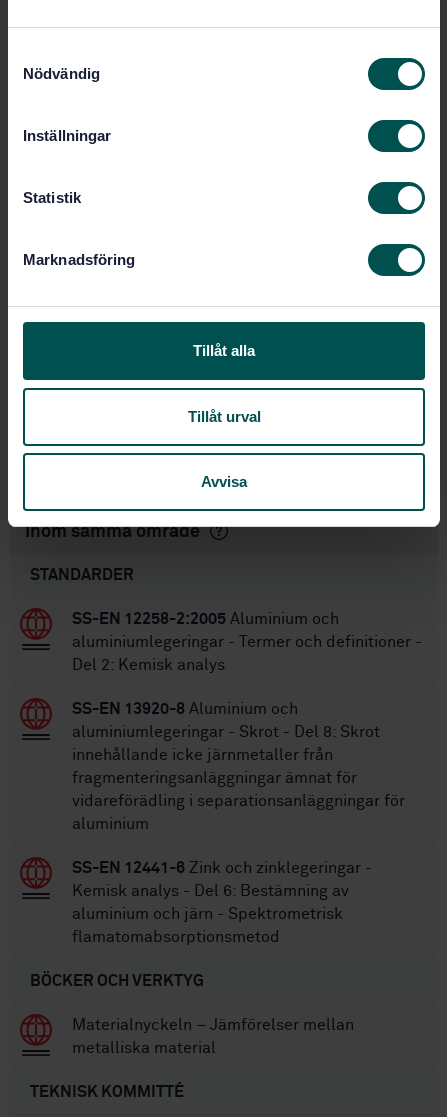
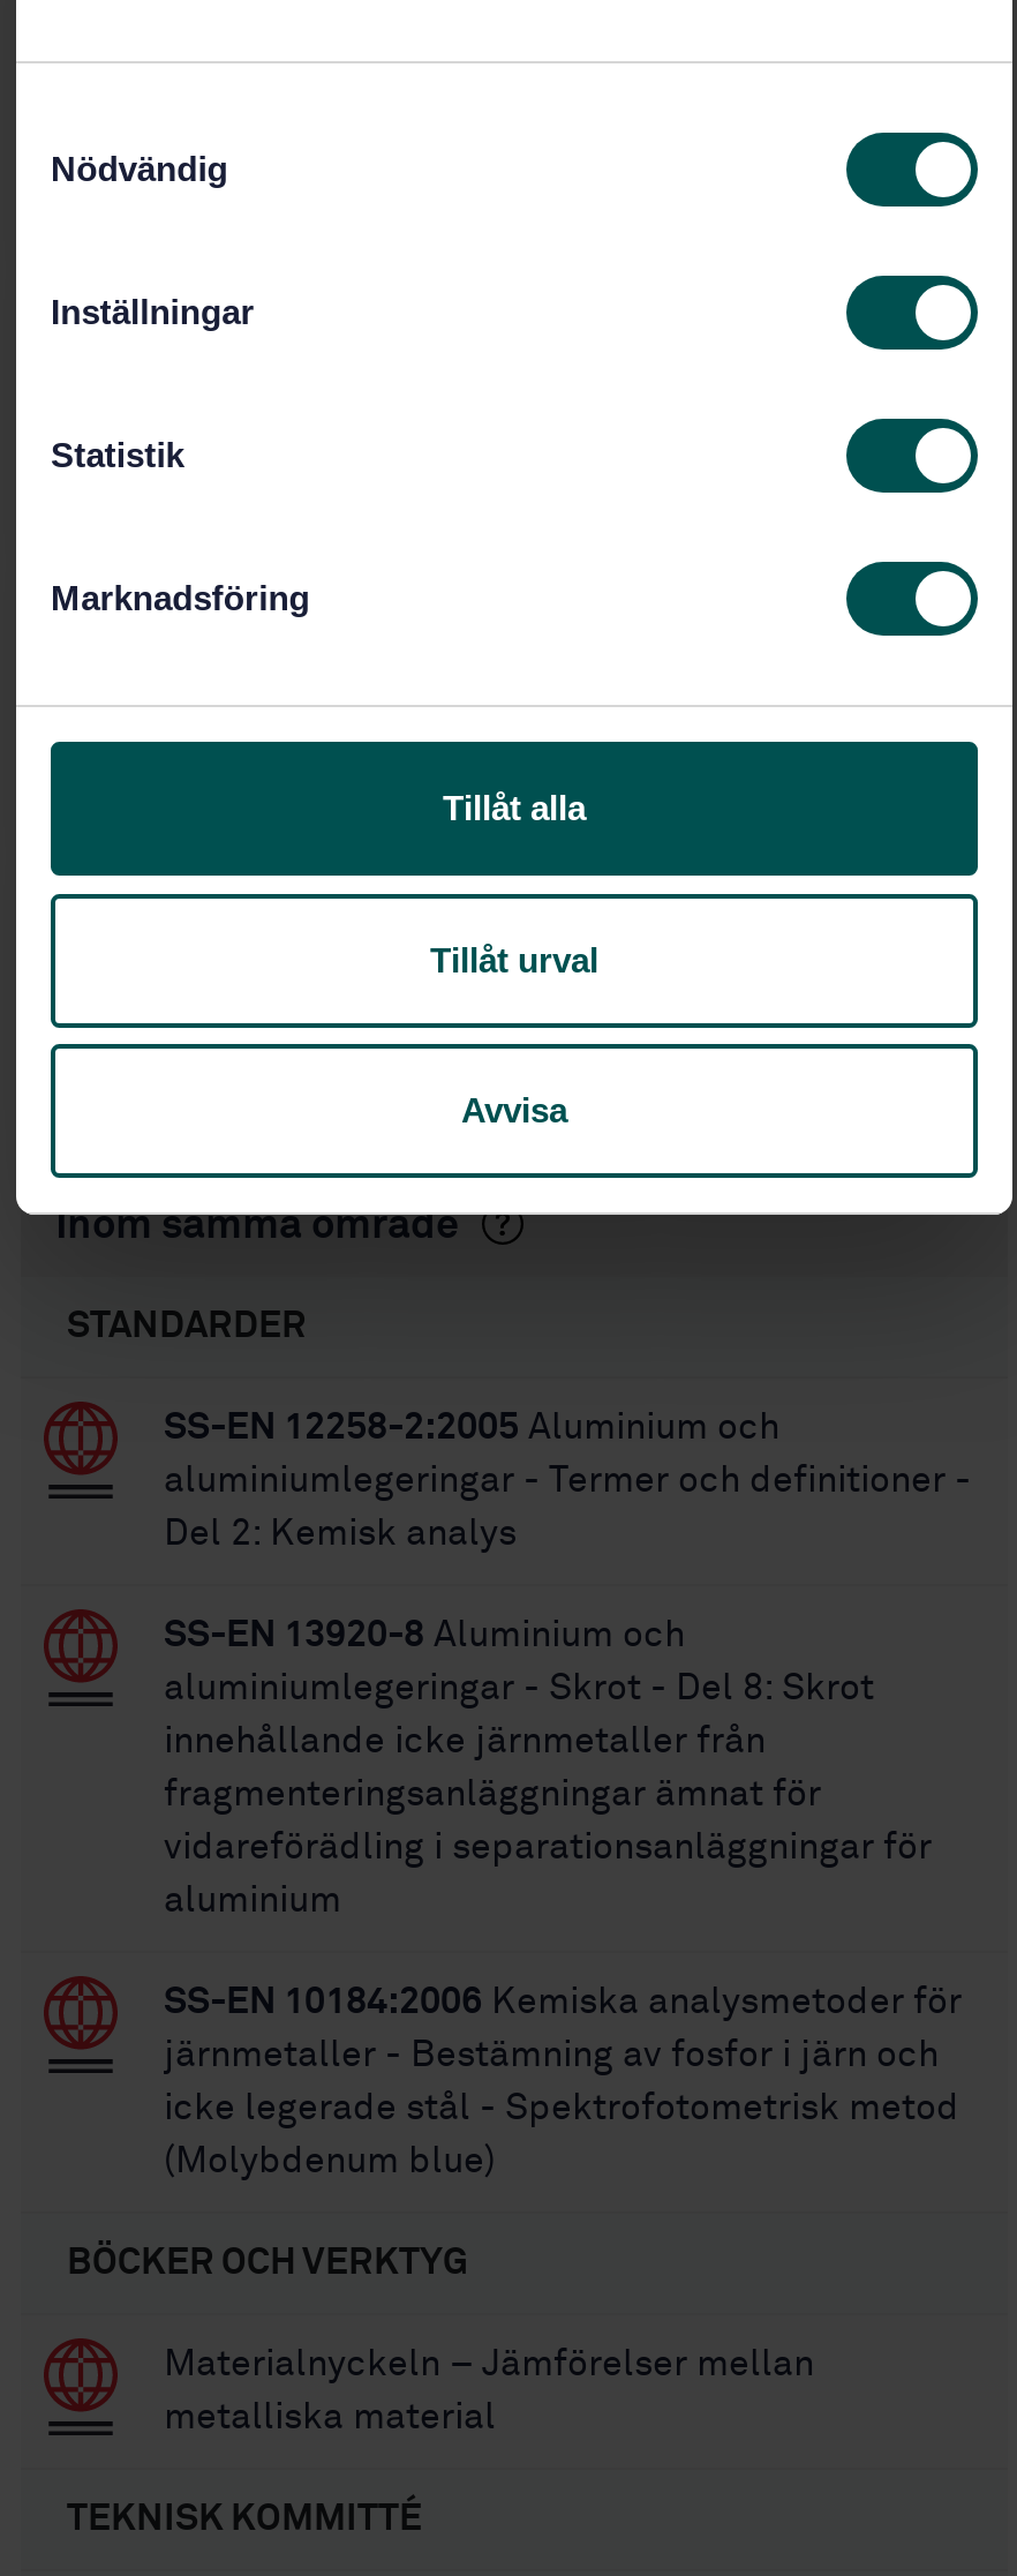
- SS-EN 12441-6 Zink och zinklegeringar -
- Kemisk analys - Del 6: Bestämning av
- aluminium och järn - Spektrometrisk
- flamatomabsorptionsmetod
+ SS-EN 10184:2006 Kemiska analysmetoder för
+ järnmetaller - Bestämning av fosfor i järn och
+ icke legerade stål - Spektrofotometrisk metod
+ (Molybdenum blue)
